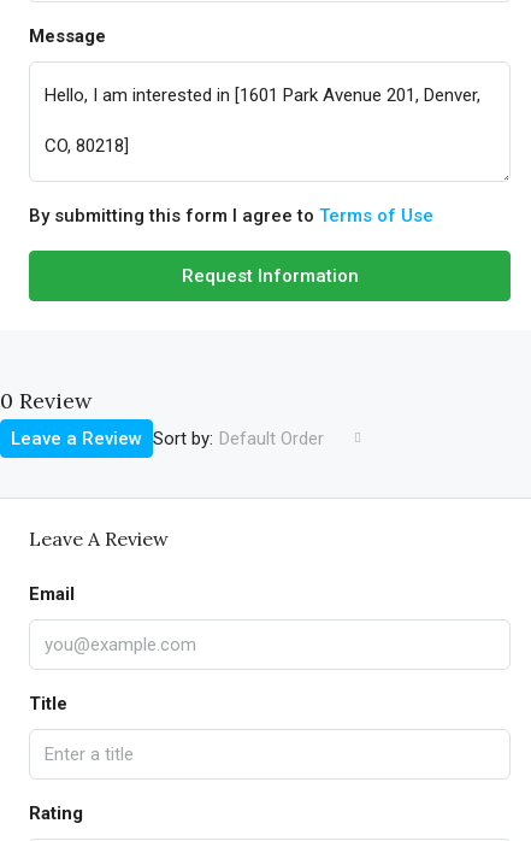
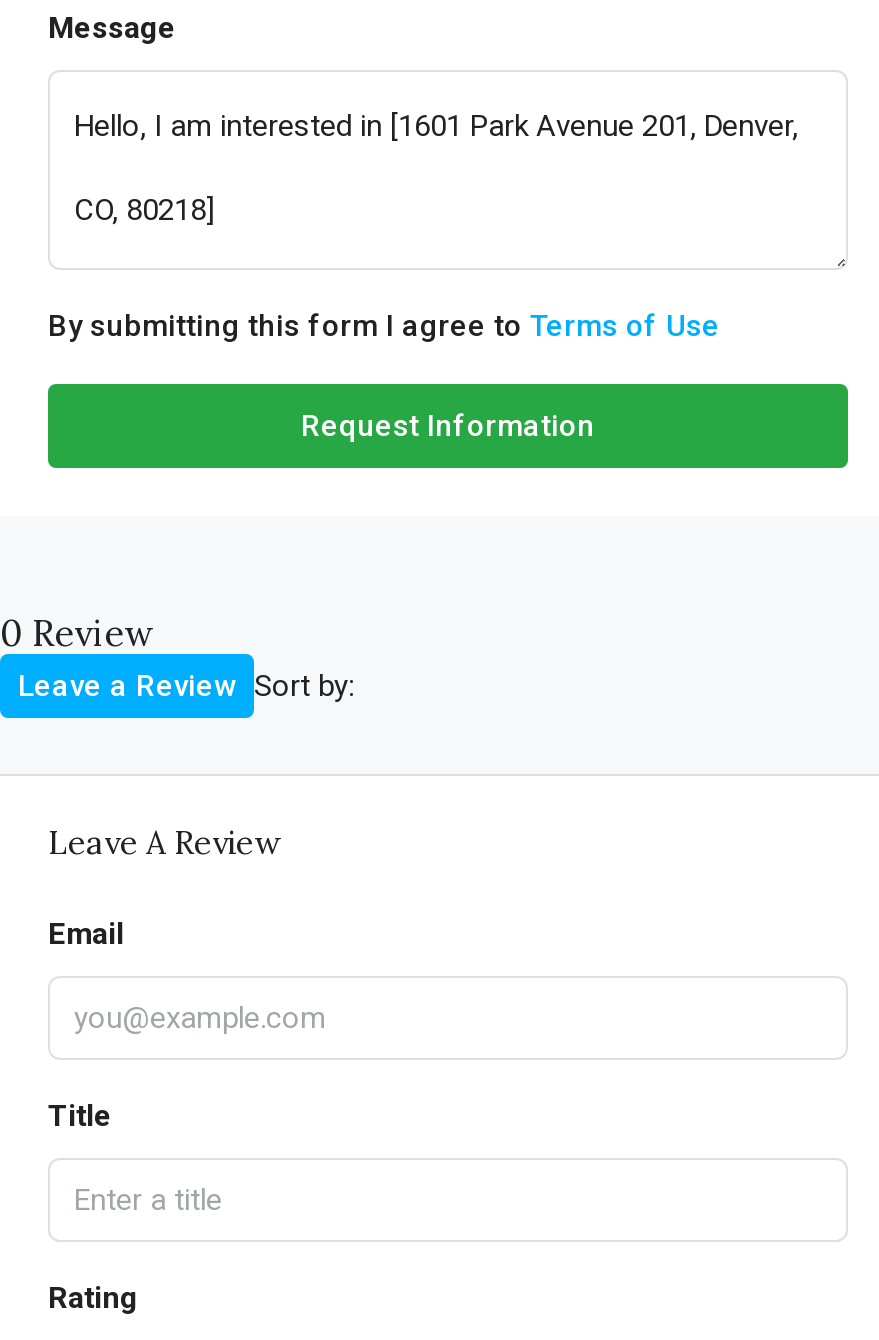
- Sort by: Default Order
+ Sort by:
